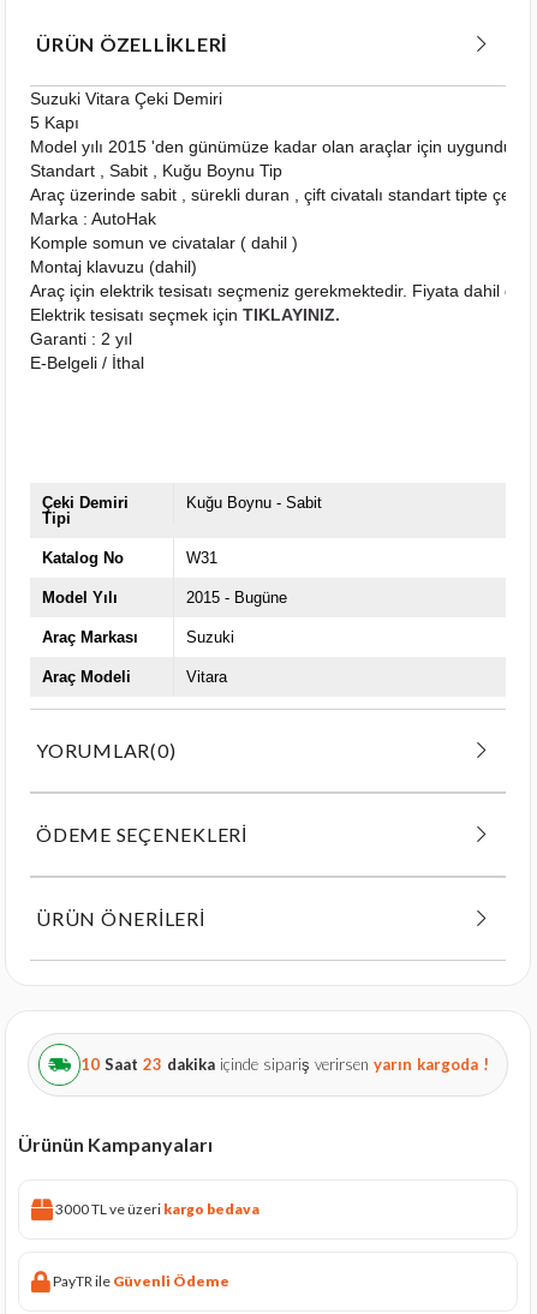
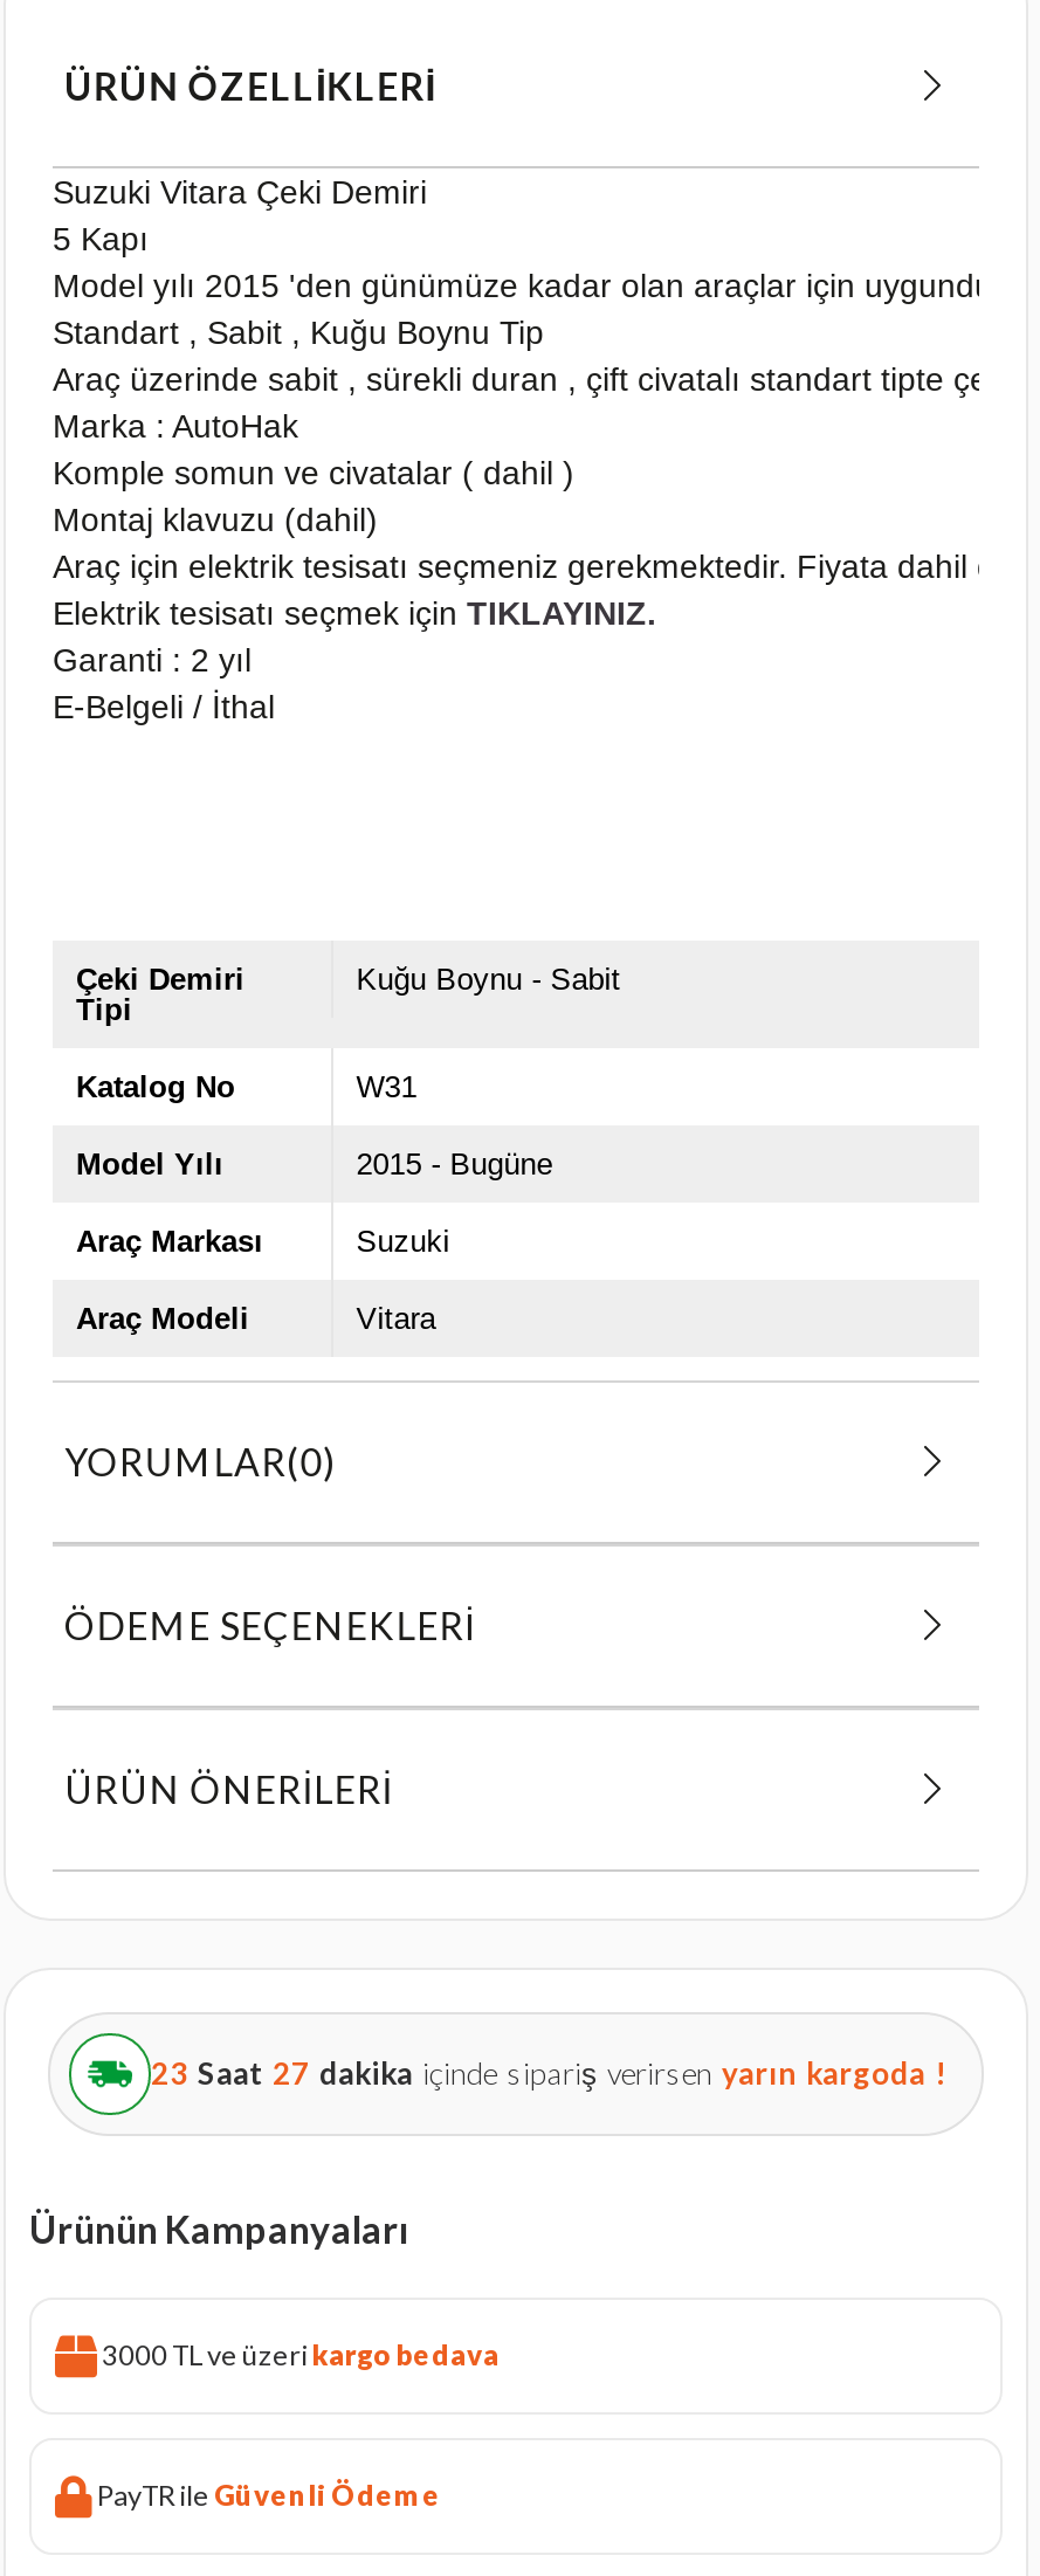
- 10 Saat 23 dakika içinde sipariş verirsen yarın kargoda !
+ 23 Saat 27 dakika içinde sipariş verirsen yarın kargoda !
